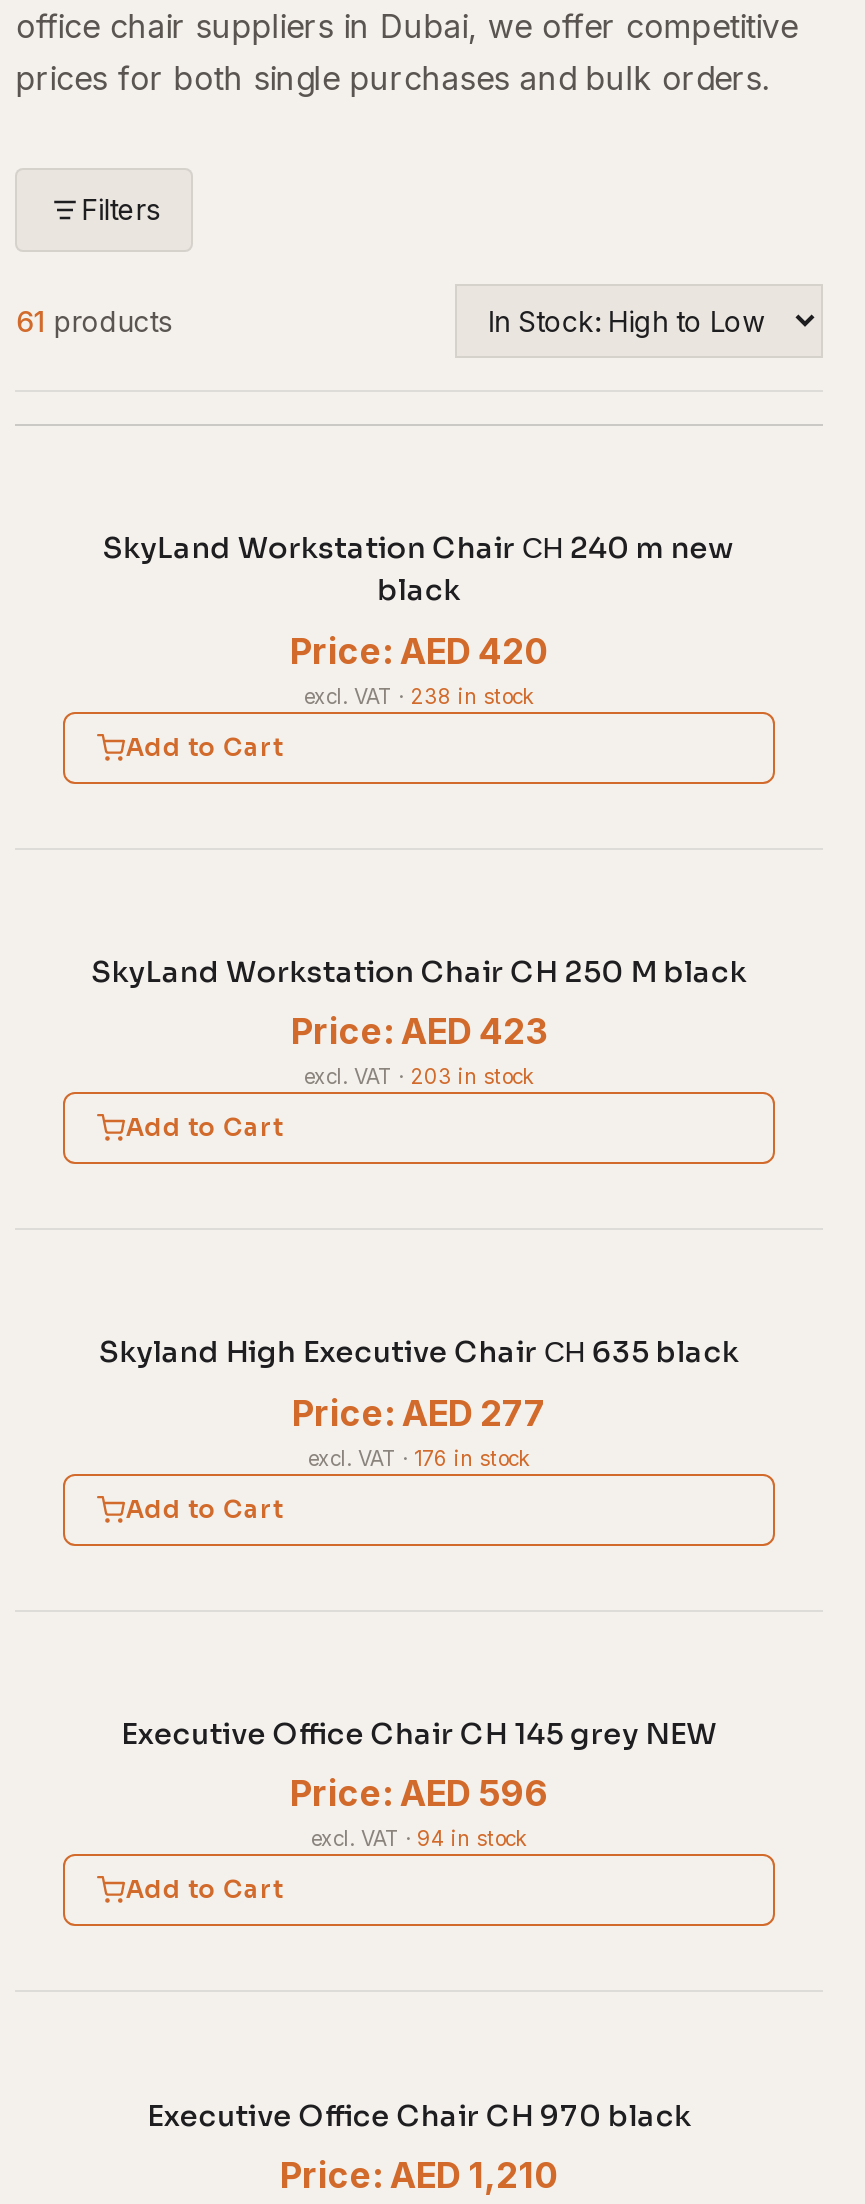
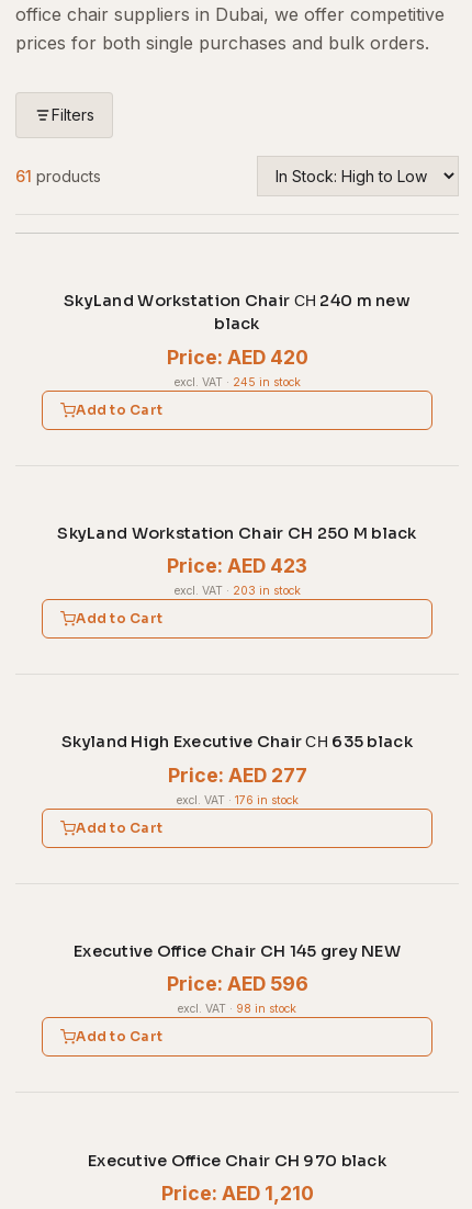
- excl. VAT · 238 in stock
+ excl. VAT · 245 in stock

- excl. VAT · 94 in stock
+ excl. VAT · 98 in stock
